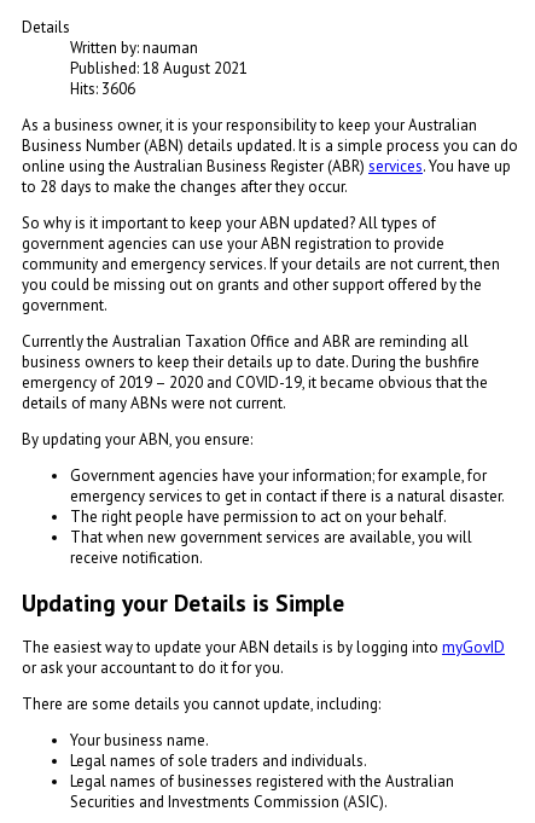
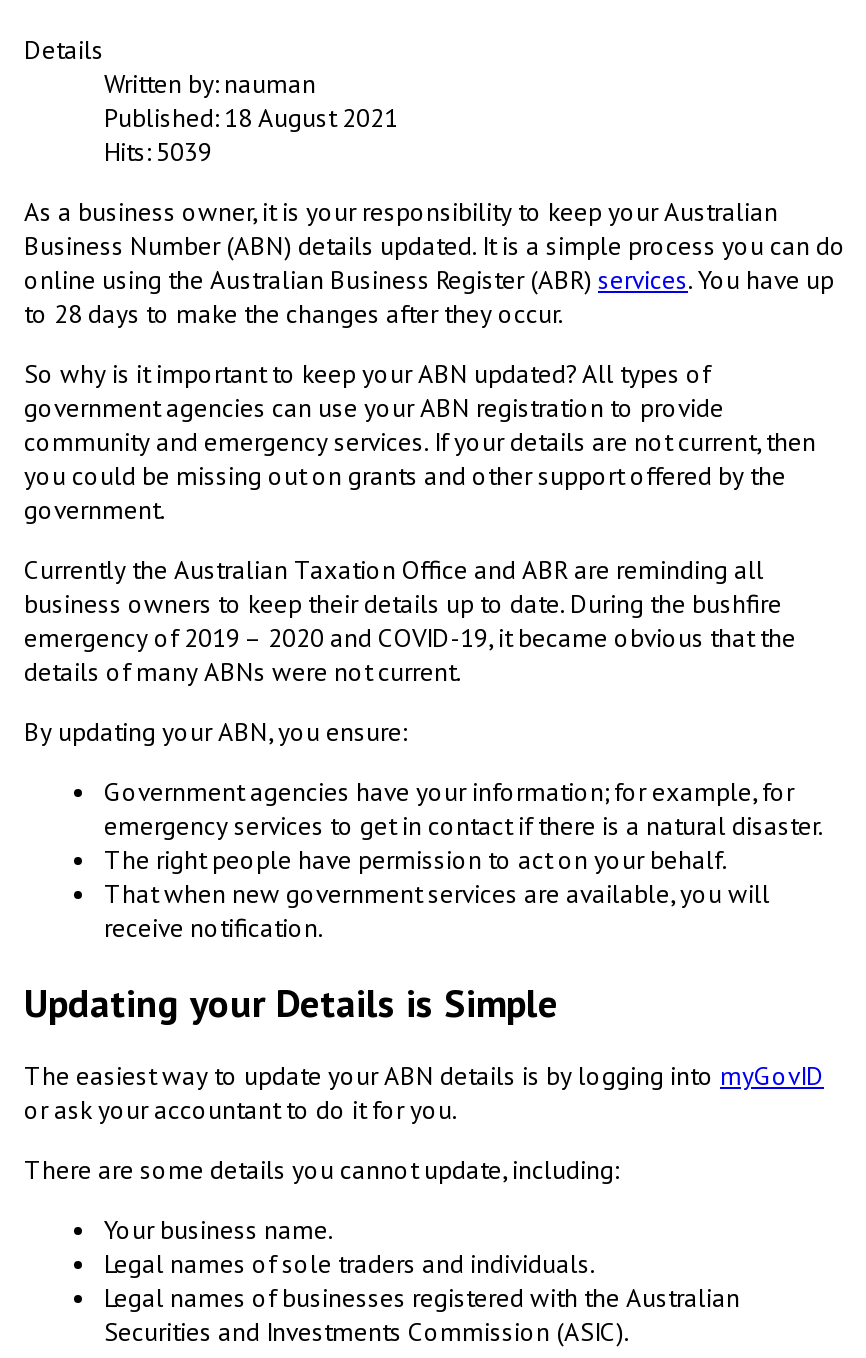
- Hits: 3606
+ Hits: 5039
